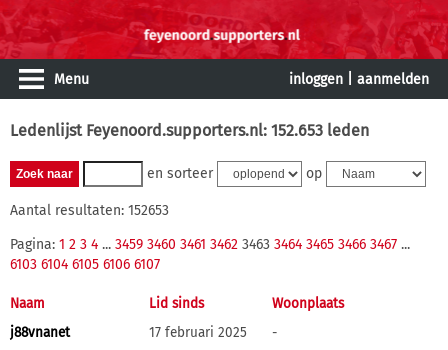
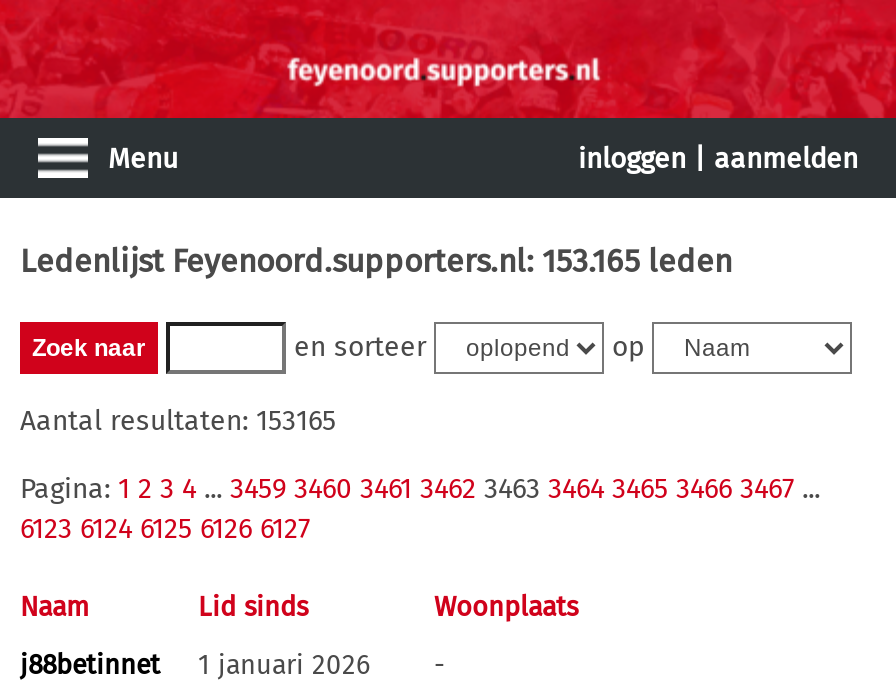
- Ledenlijst Feyenoord.supporters.nl: 152.653 leden
+ Ledenlijst Feyenoord.supporters.nl: 153.165 leden

- Aantal resultaten: 152653
+ Aantal resultaten: 153165

- 6103 6104 6105 6106 6107
+ 6123 6124 6125 6126 6127

- j88vnanet
- 17 februari 2025
+ j88betinnet
+ 1 januari 2026
